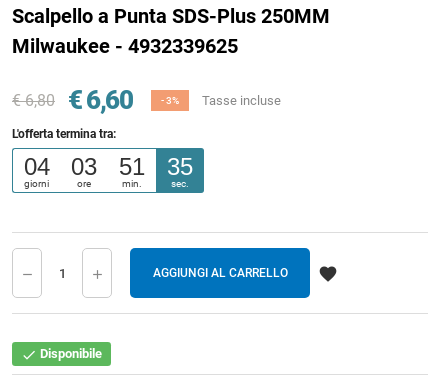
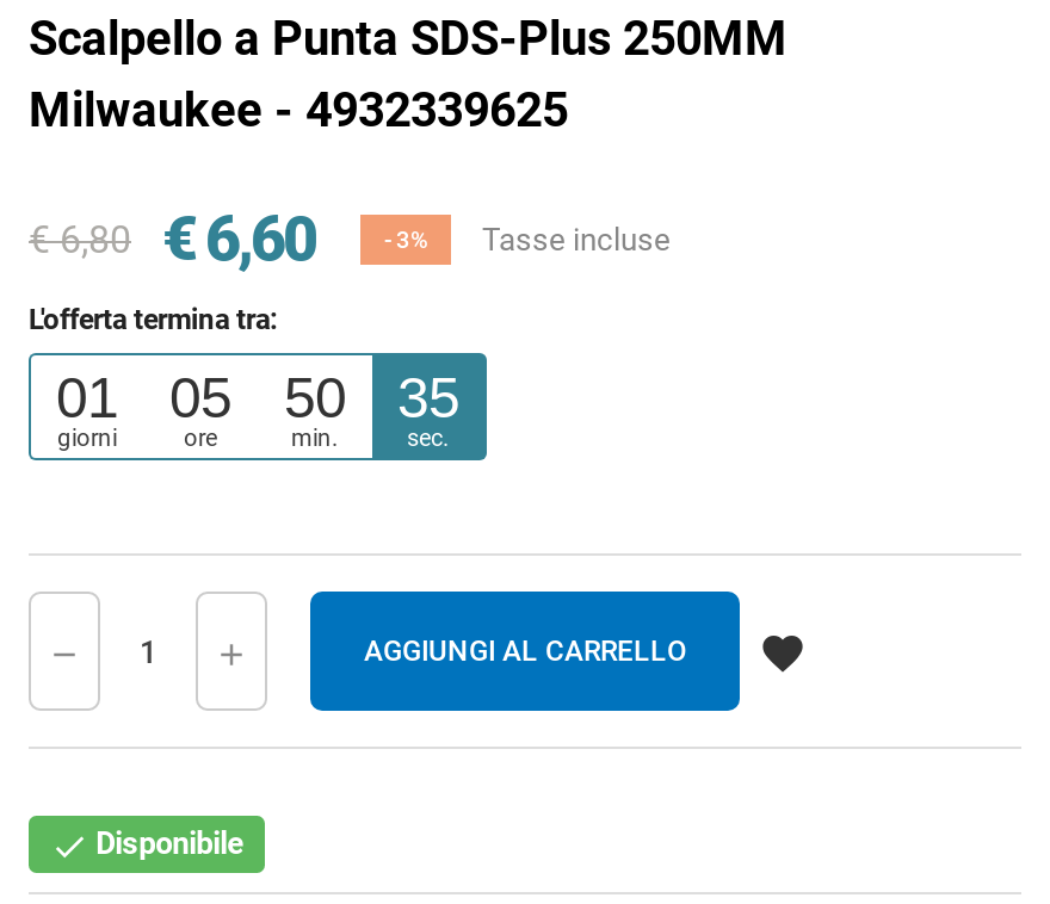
- 04
+ 01

- 03
+ 05

- 51
+ 50
